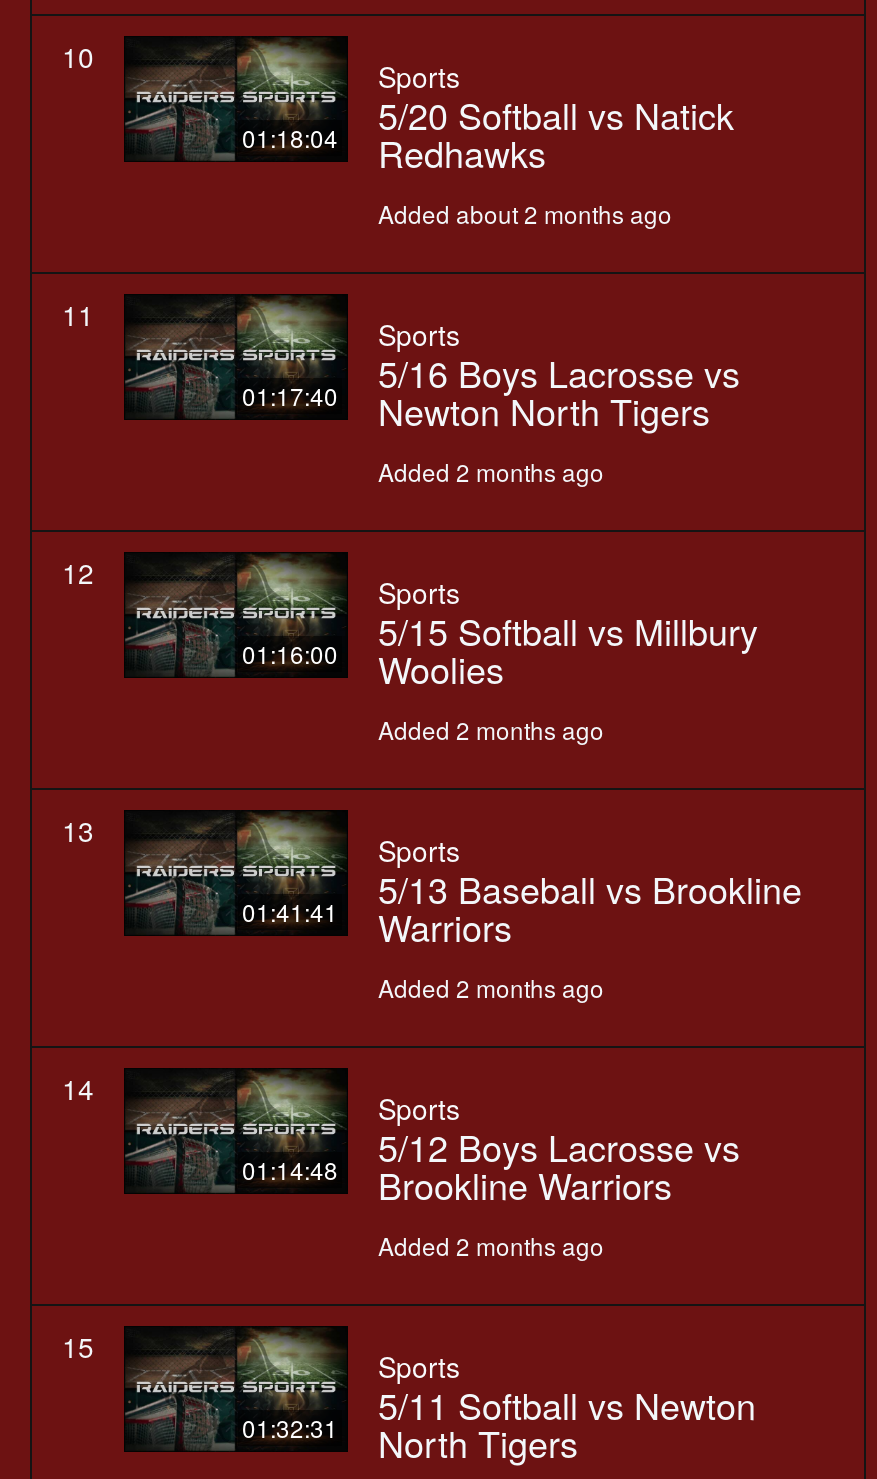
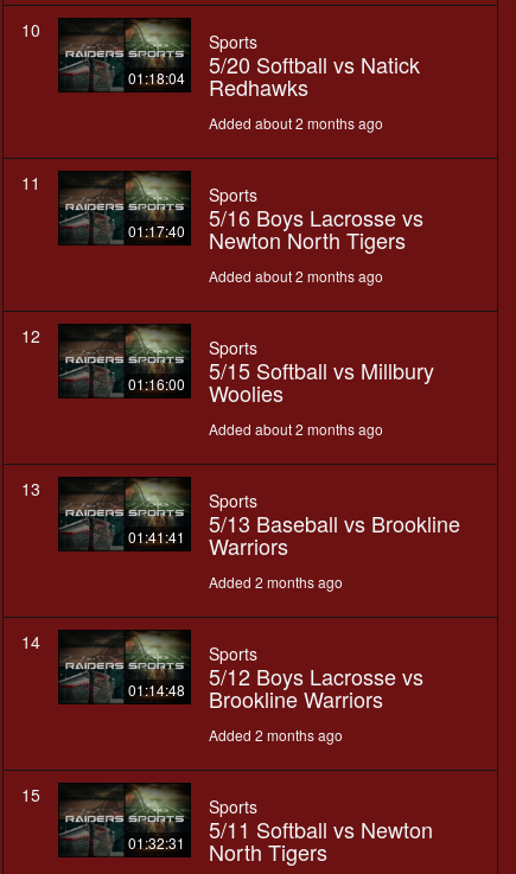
- Added 2 months ago
+ Added about 2 months ago

- Added 2 months ago
+ Added about 2 months ago
